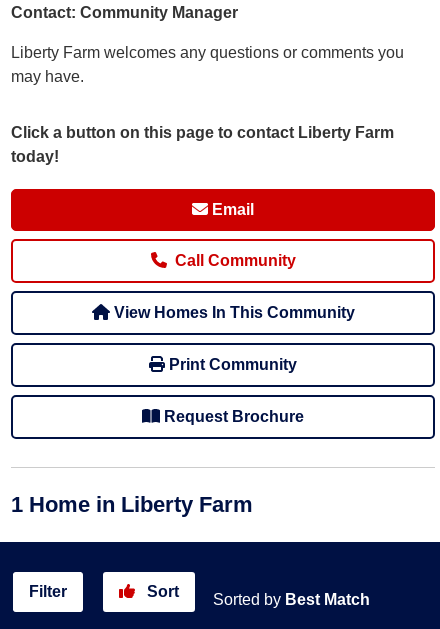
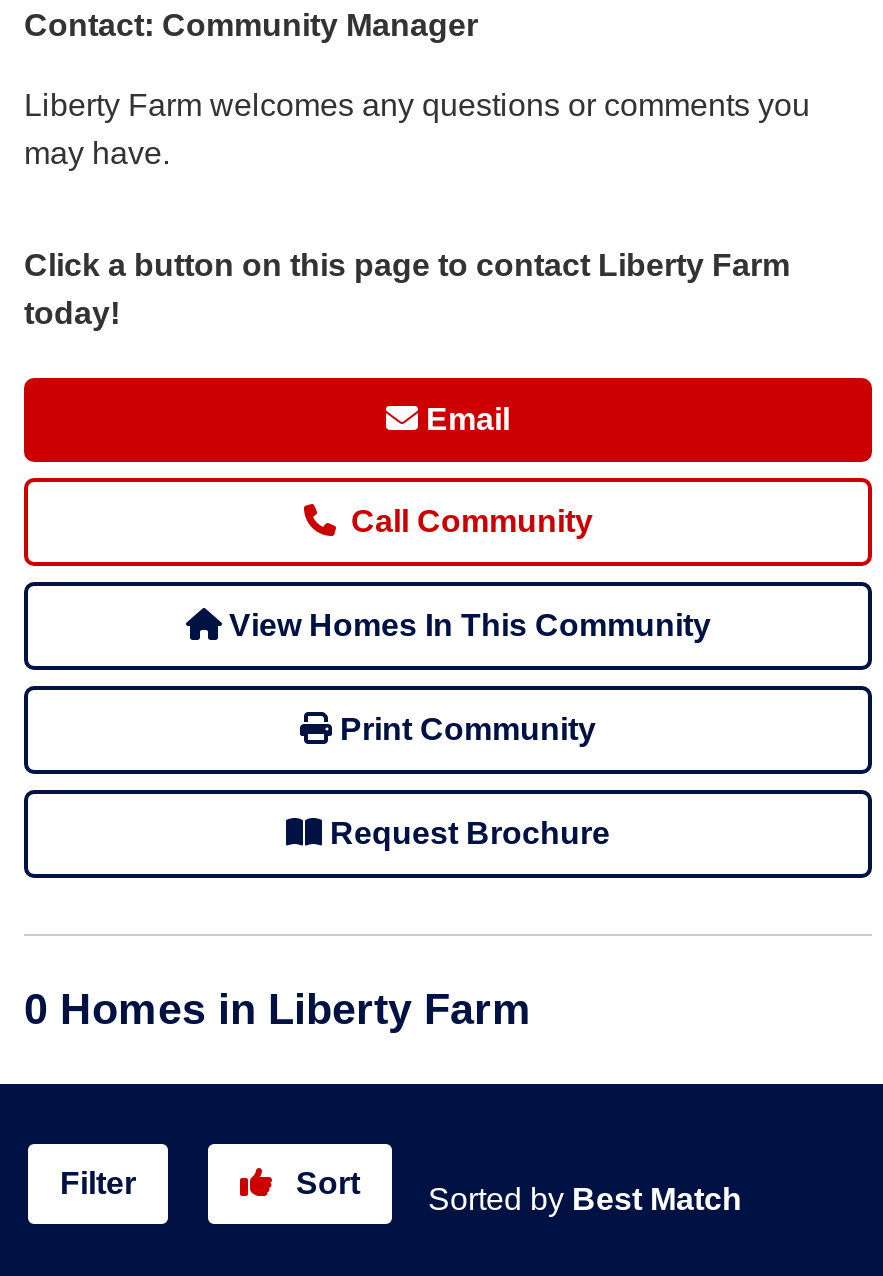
- 1 Home in Liberty Farm
+ 0 Homes in Liberty Farm
